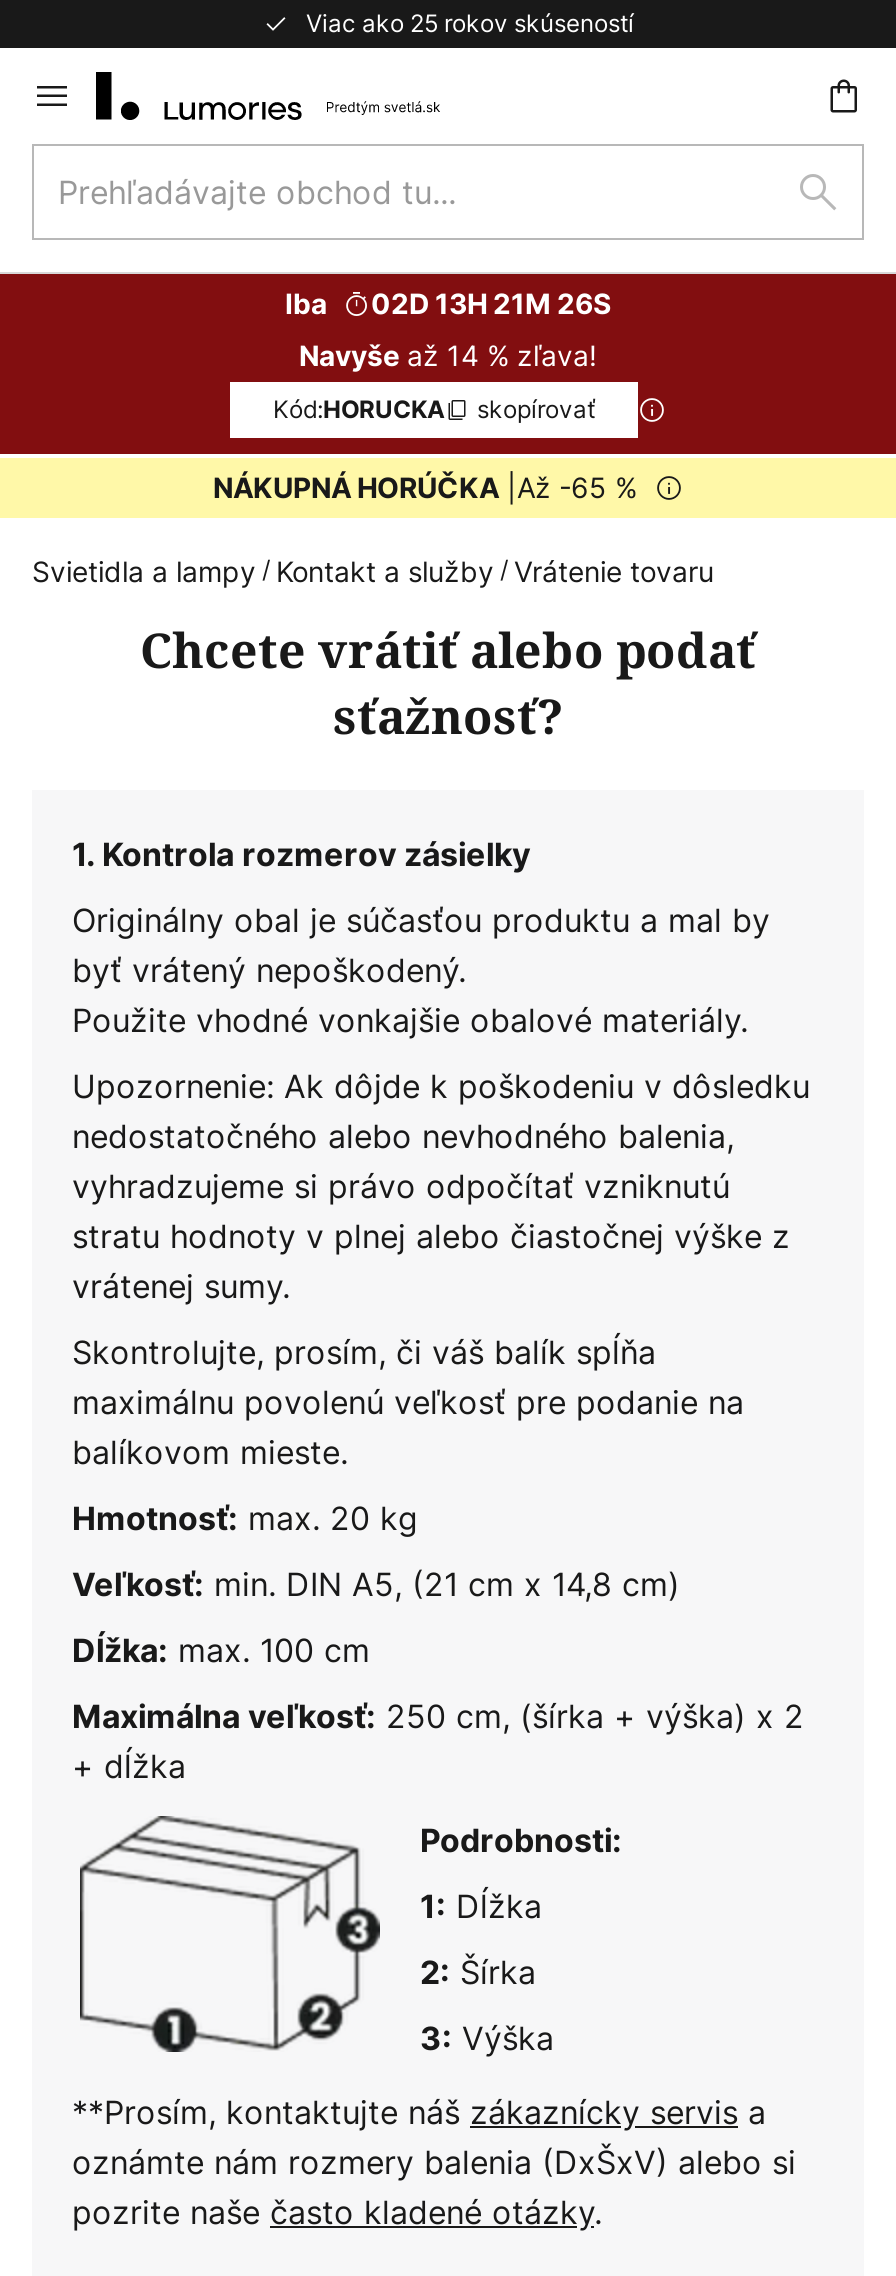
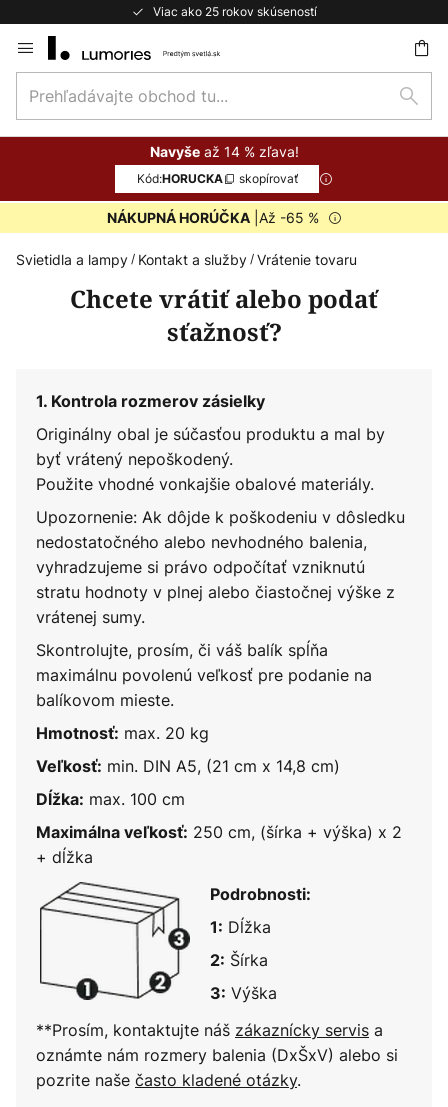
- Iba
- 02D 13H 21M 26S
